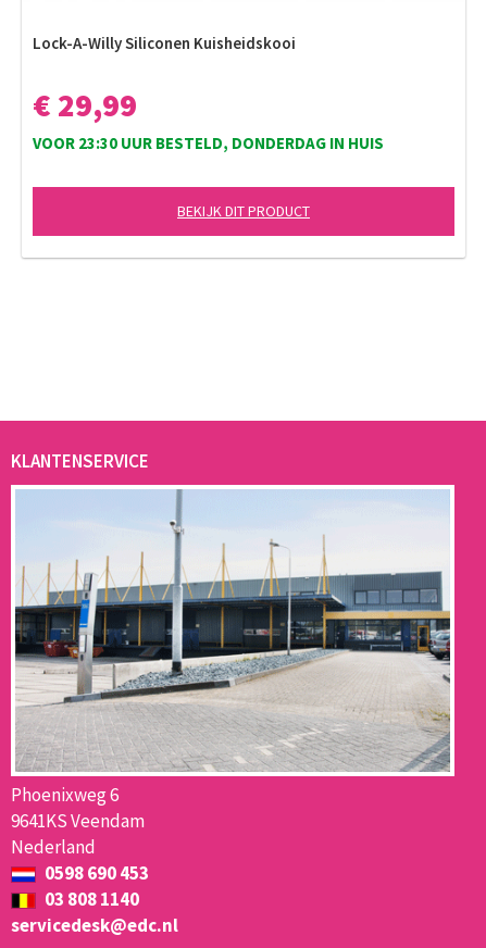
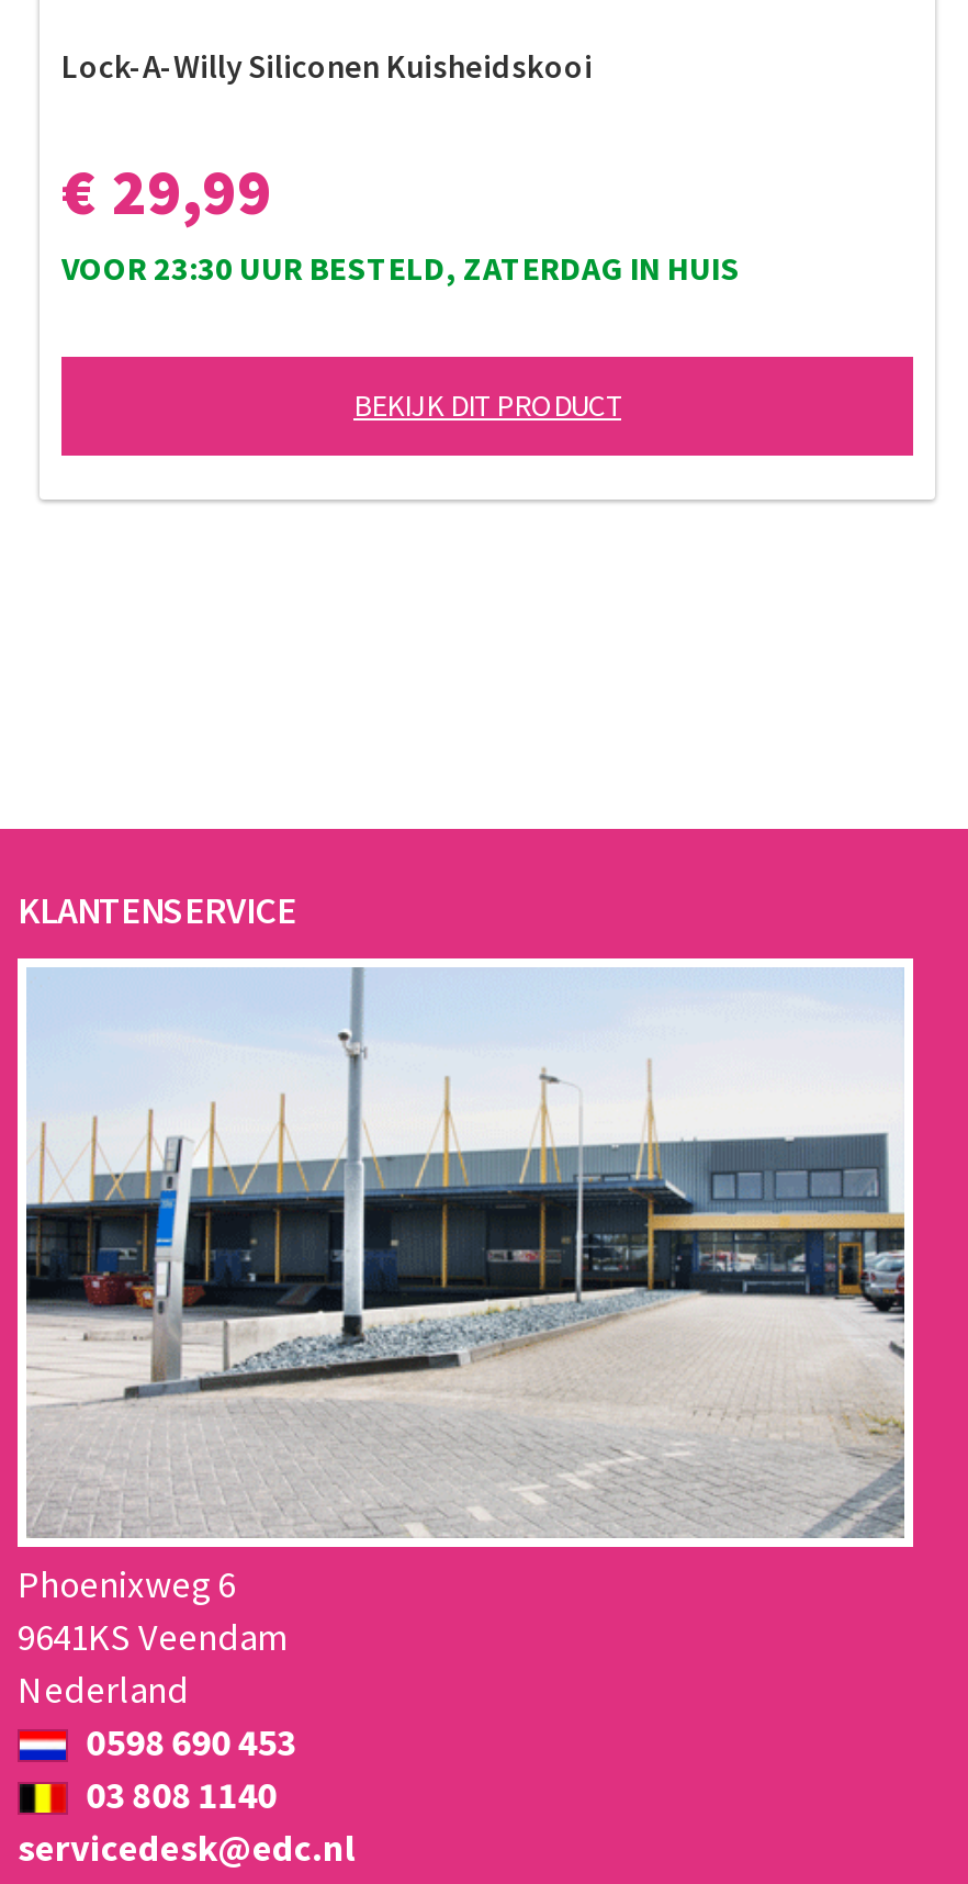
- VOOR 23:30 UUR BESTELD, DONDERDAG IN HUIS
+ VOOR 23:30 UUR BESTELD, ZATERDAG IN HUIS
